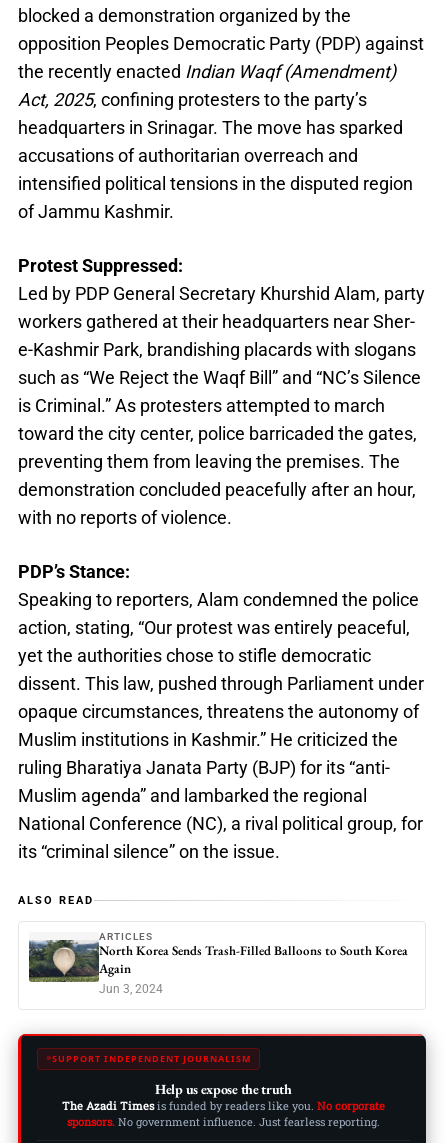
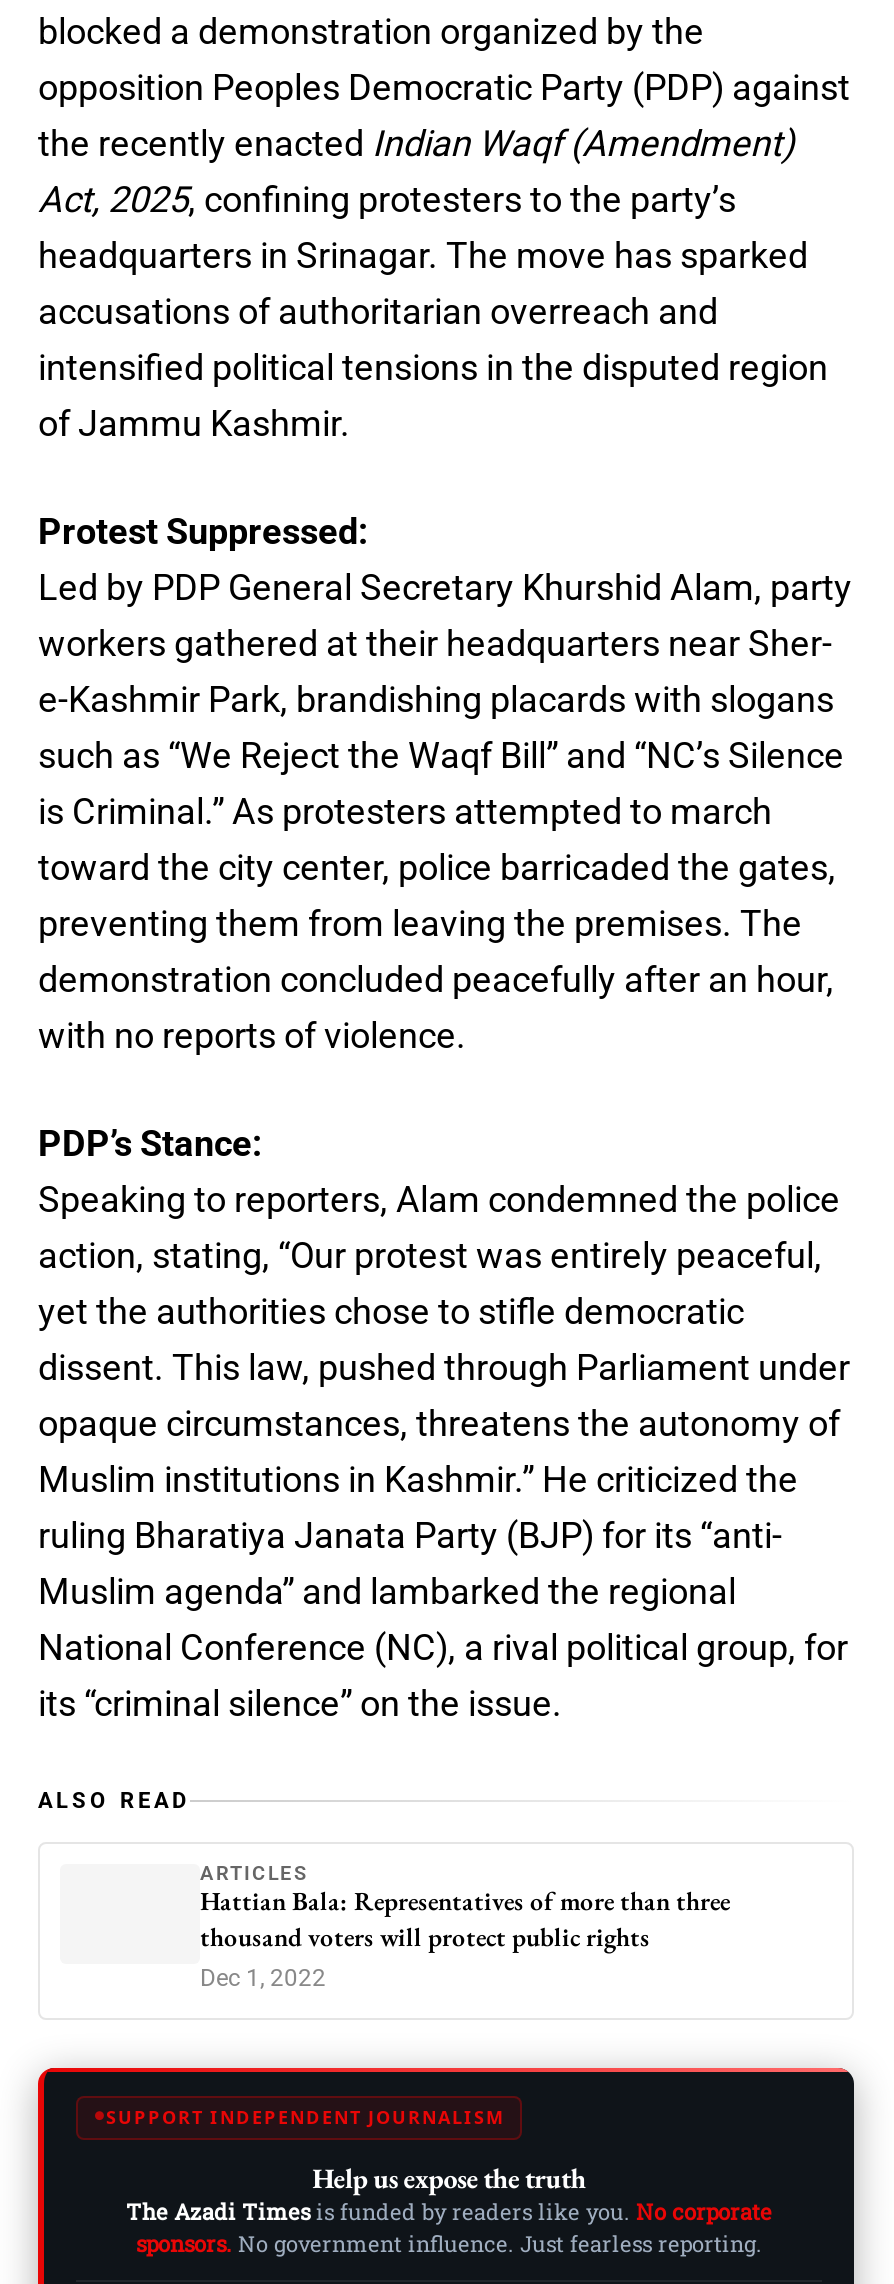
- [image]

- North Korea Sends Trash-Filled Balloons to South Korea
- Again
- Jun 3, 2024
+ Hattian Bala: Representatives of more than three
+ thousand voters will protect public rights
+ Dec 1, 2022
